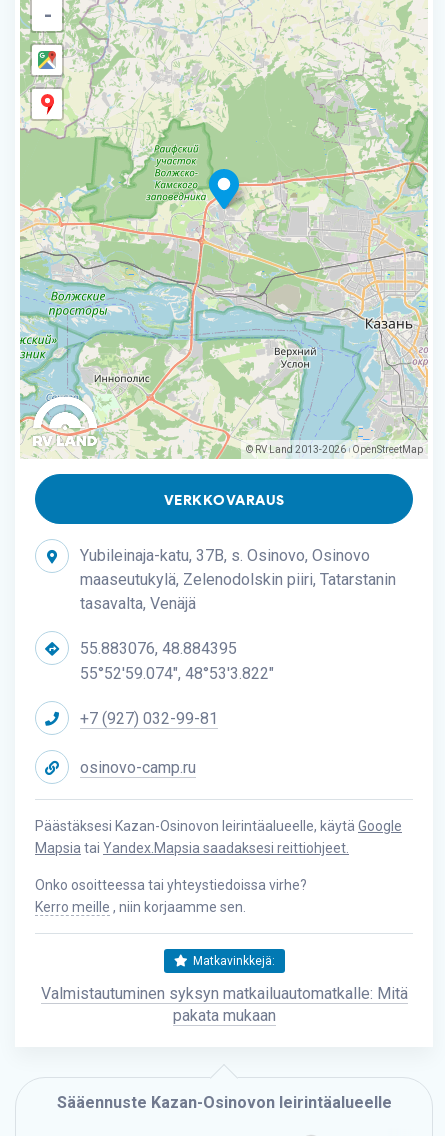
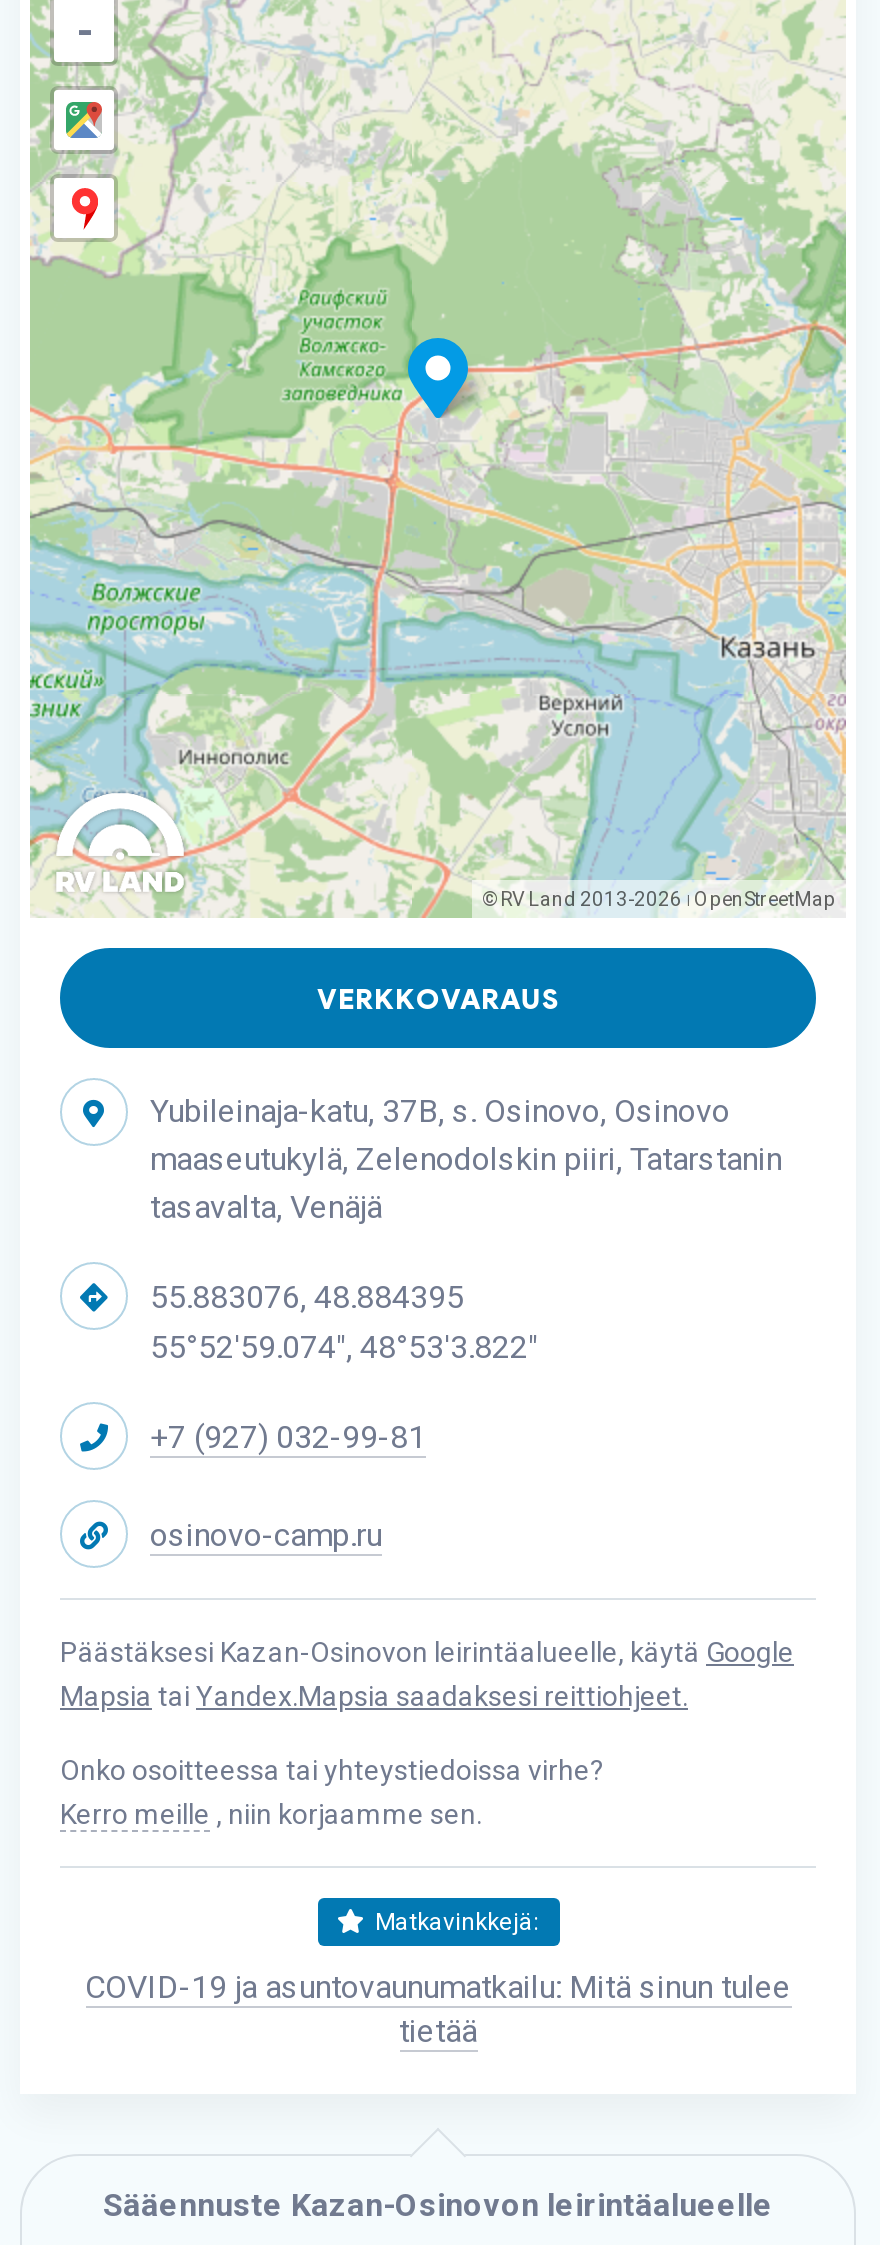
- Valmistautuminen syksyn matkailuautomatkalle: Mitä
- pakata mukaan
+ COVID-19 ja asuntovaunumatkailu: Mitä sinun tulee
+ tietää
